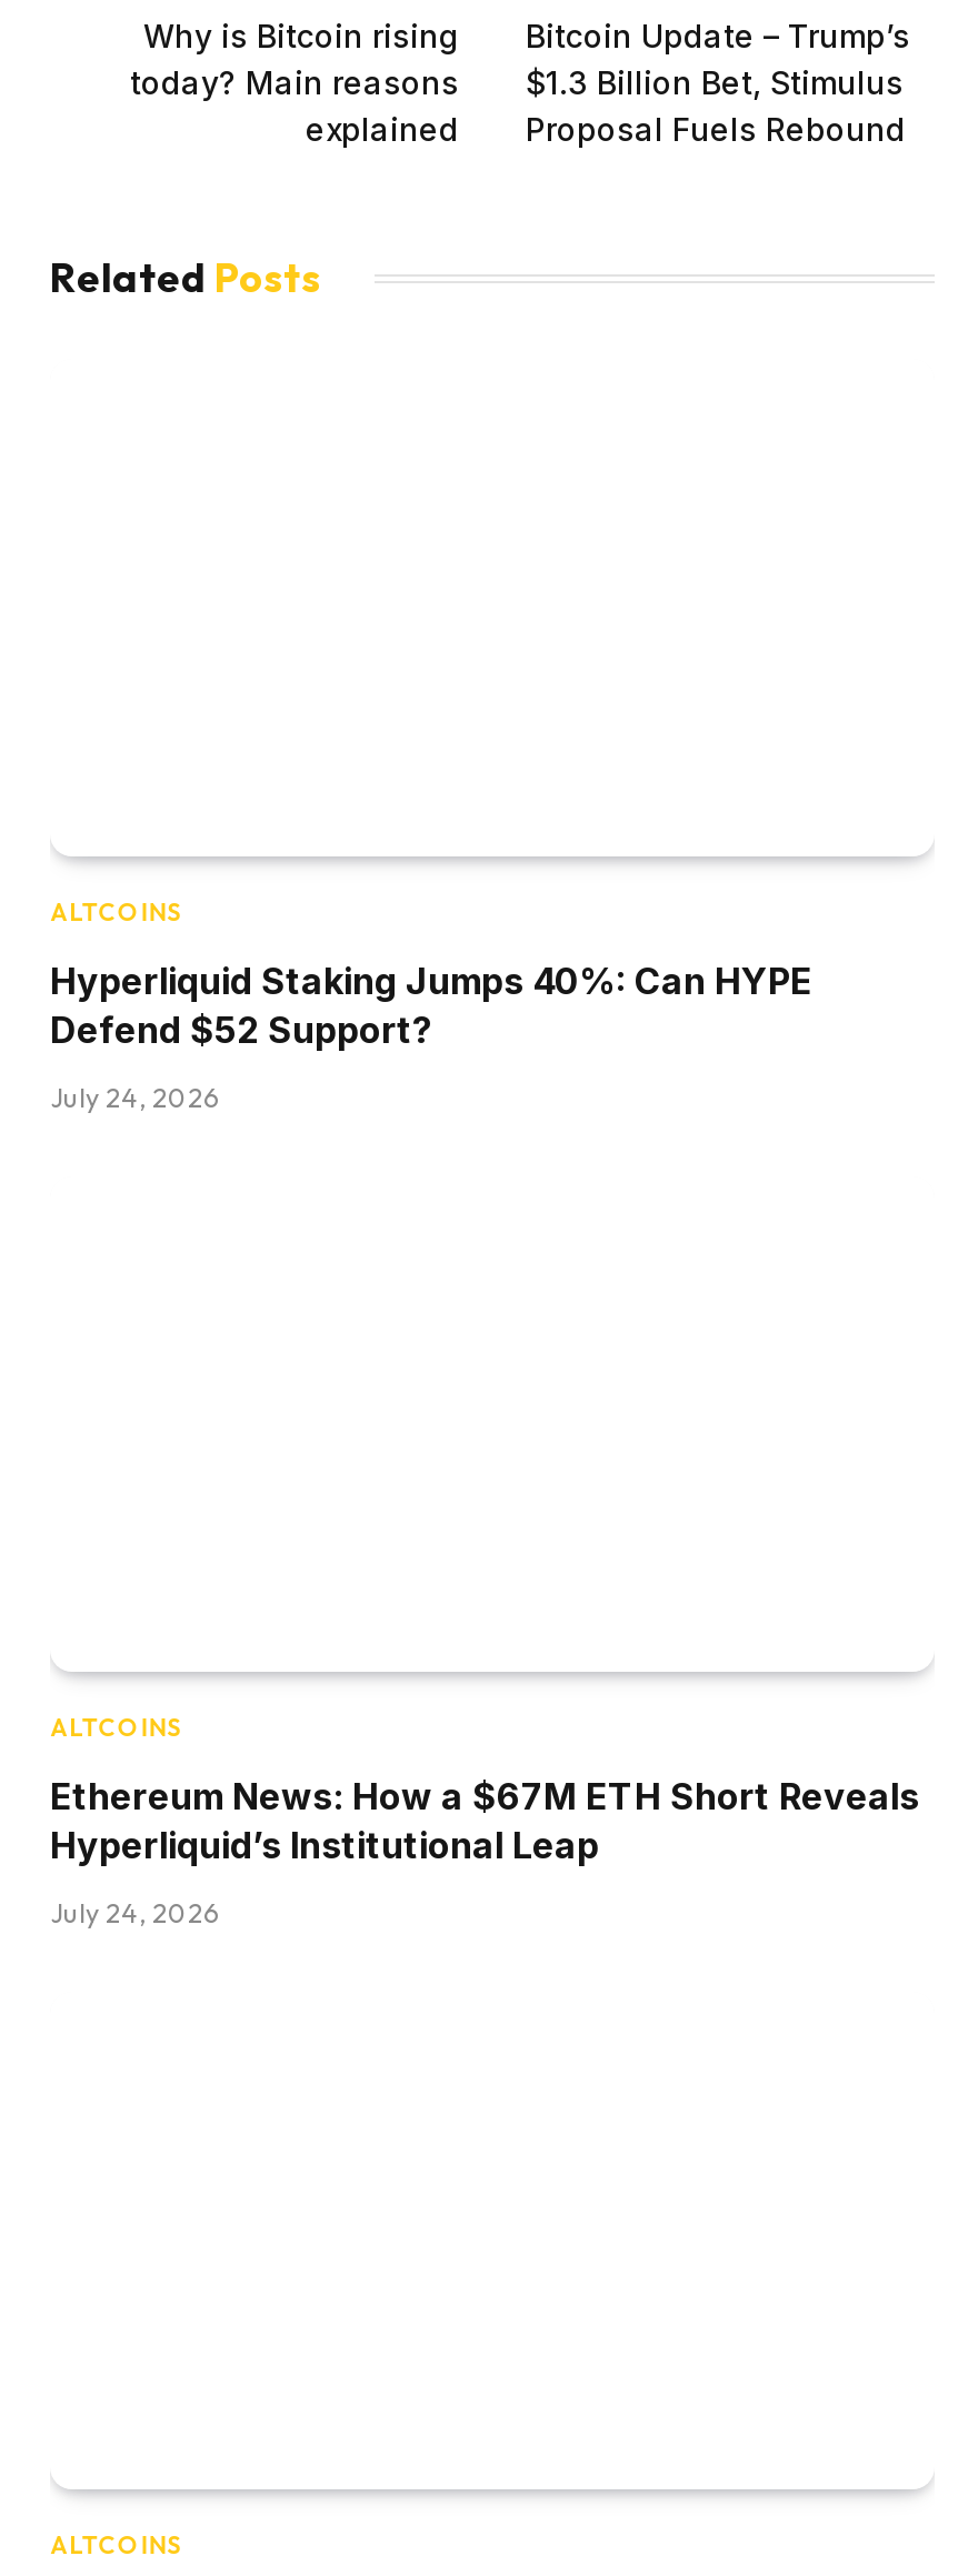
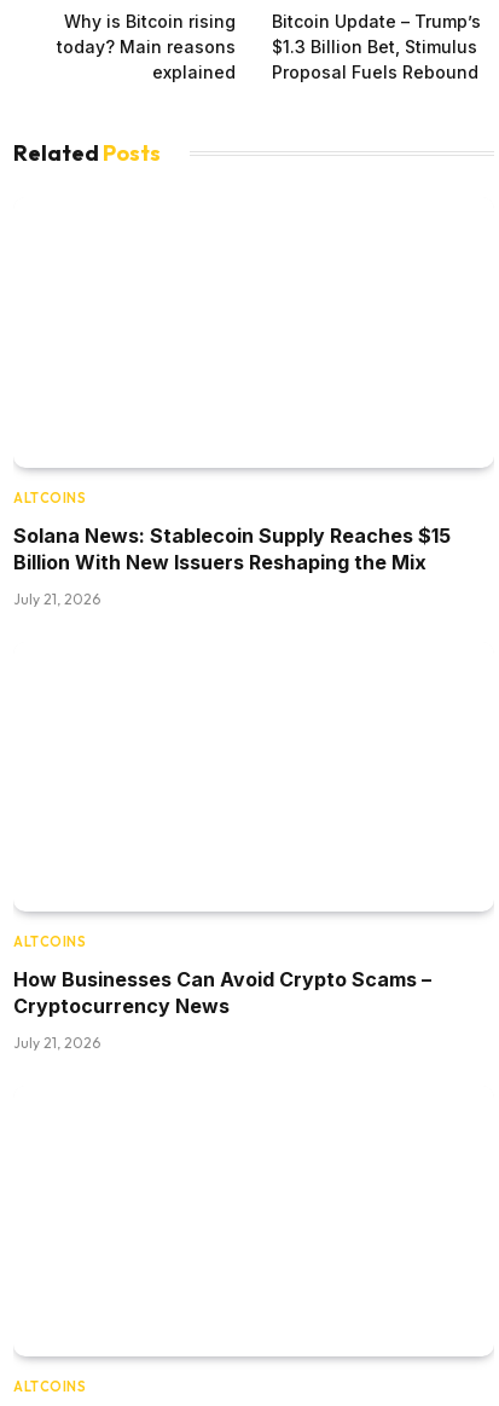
- Hyperliquid Staking Jumps 40%: Can HYPE
- Defend $52 Support?
+ Solana News: Stablecoin Supply Reaches $15
+ Billion With New Issuers Reshaping the Mix

- July 24, 2026
+ July 21, 2026

- Ethereum News: How a $67M ETH Short Reveals
- Hyperliquid’s Institutional Leap
+ How Businesses Can Avoid Crypto Scams –
+ Cryptocurrency News

- July 24, 2026
+ July 21, 2026
